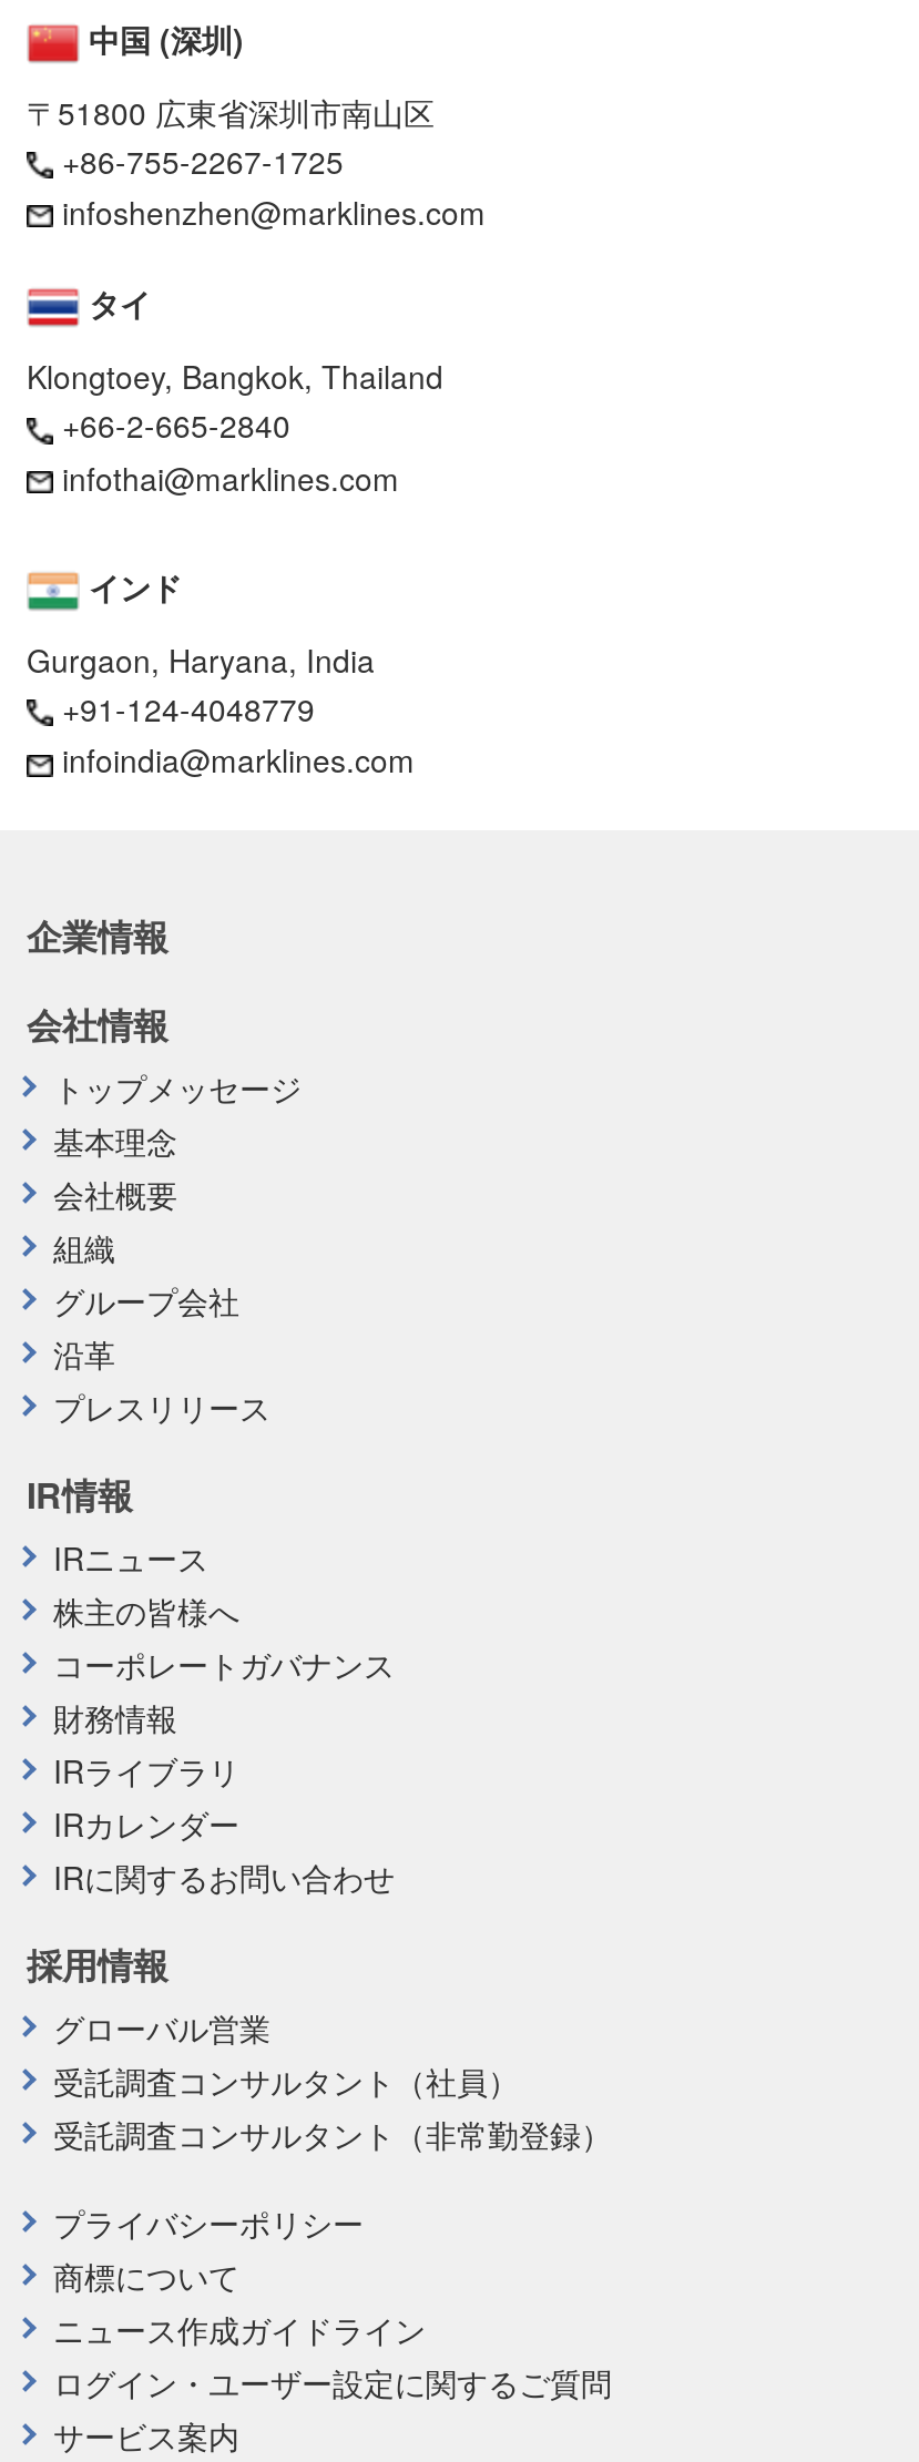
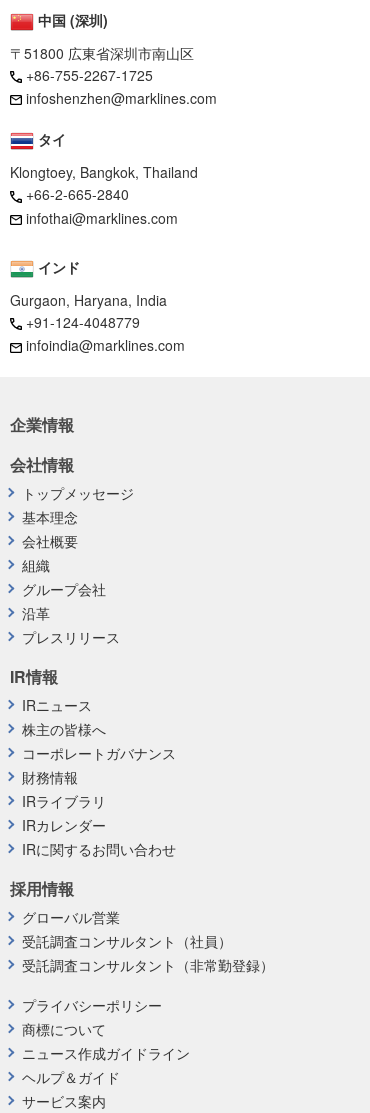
- ログイン・ユーザー設定に関するご質問
+ ヘルプ＆ガイド
